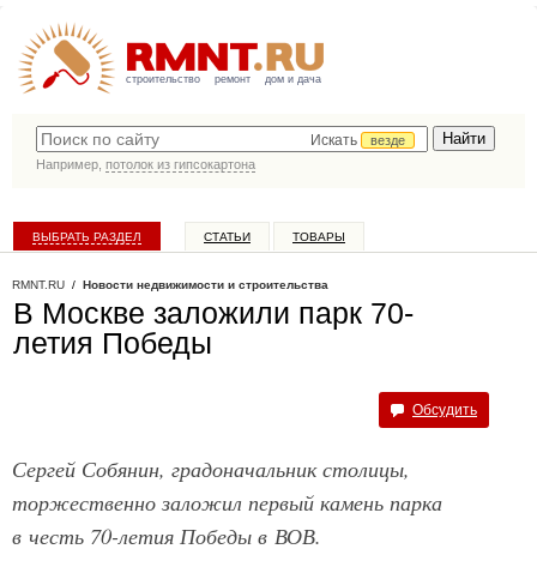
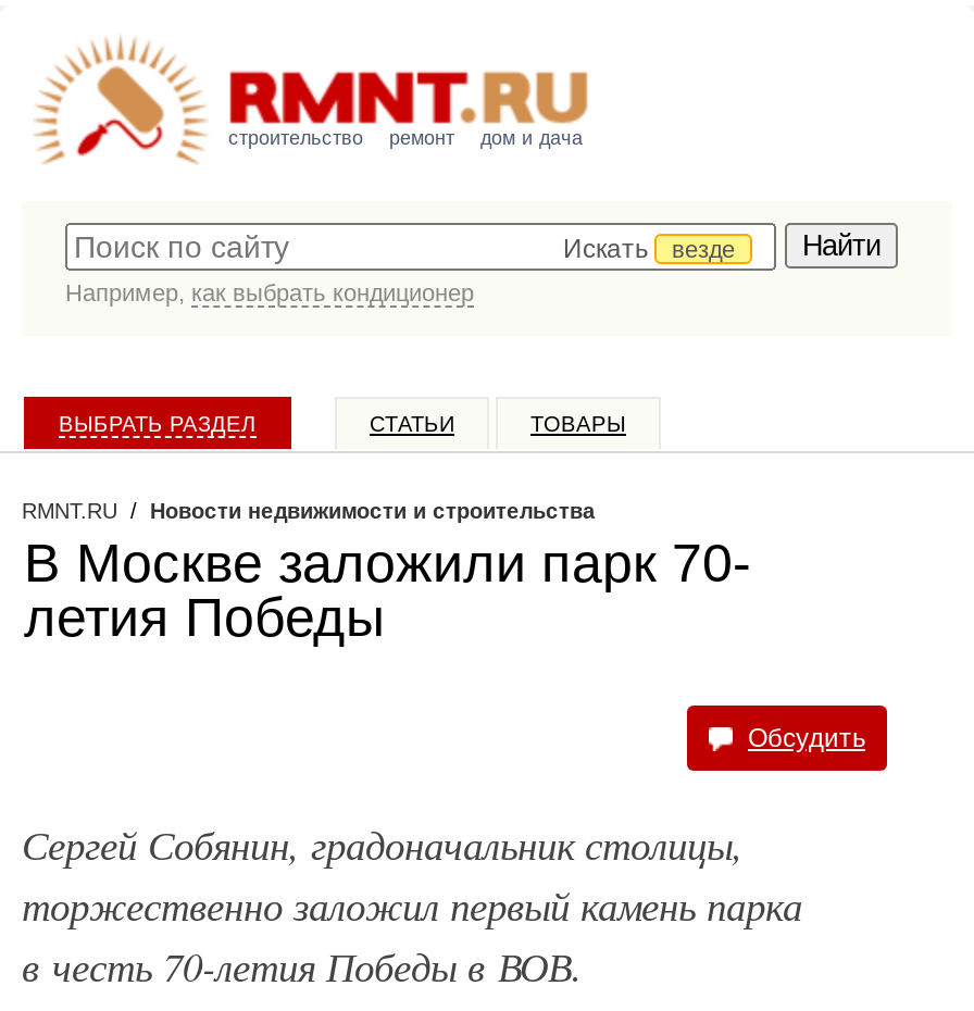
- Например, потолок из гипсокартона
+ Например, как выбрать кондиционер
